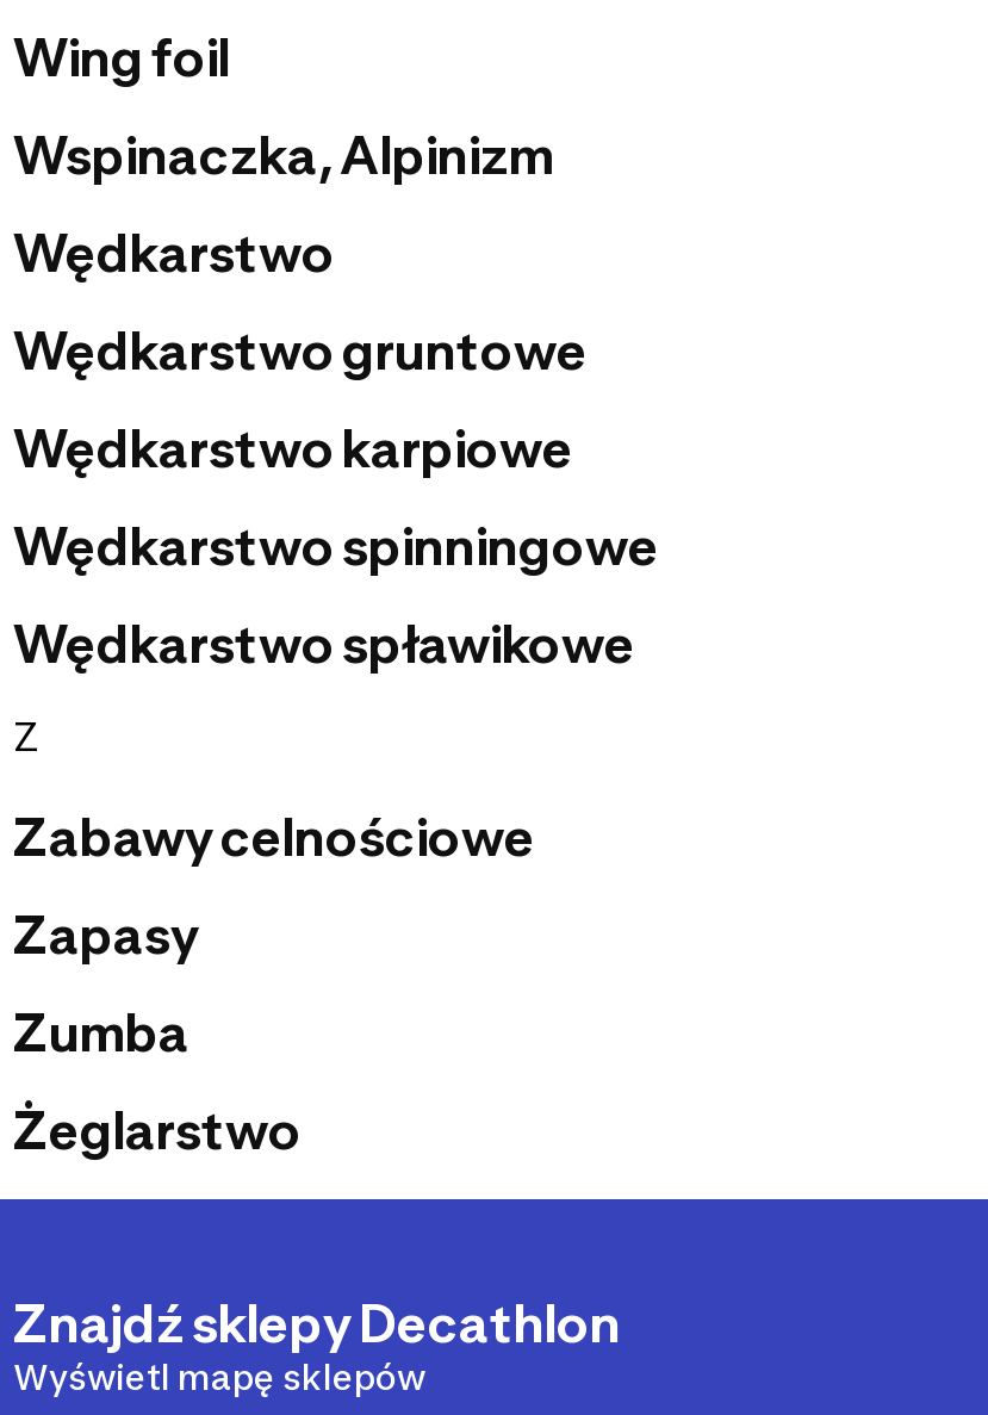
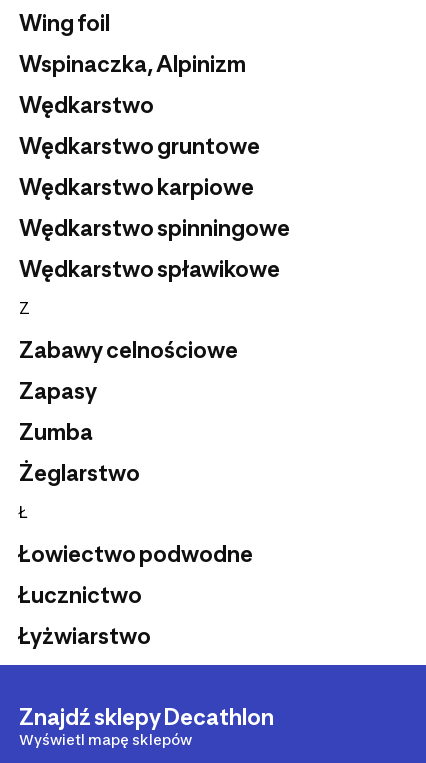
+ Ł
+ Łowiectwo podwodne
+ Łucznictwo
+ Łyżwiarstwo
